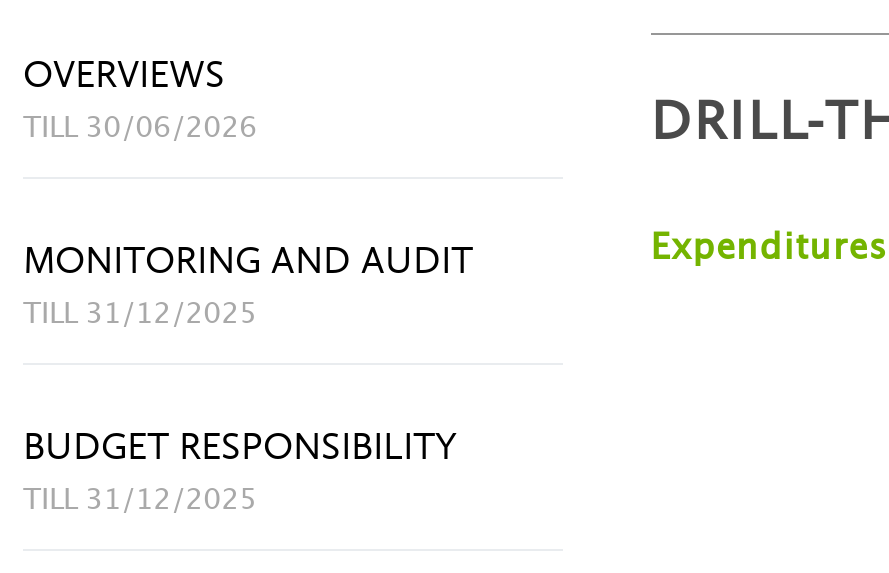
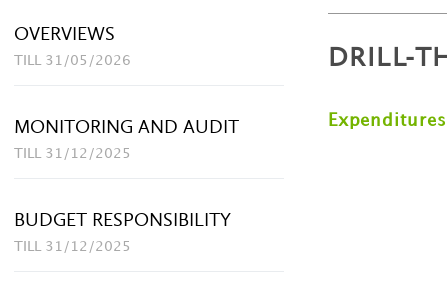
- TILL 30/06/2026
+ TILL 31/05/2026
